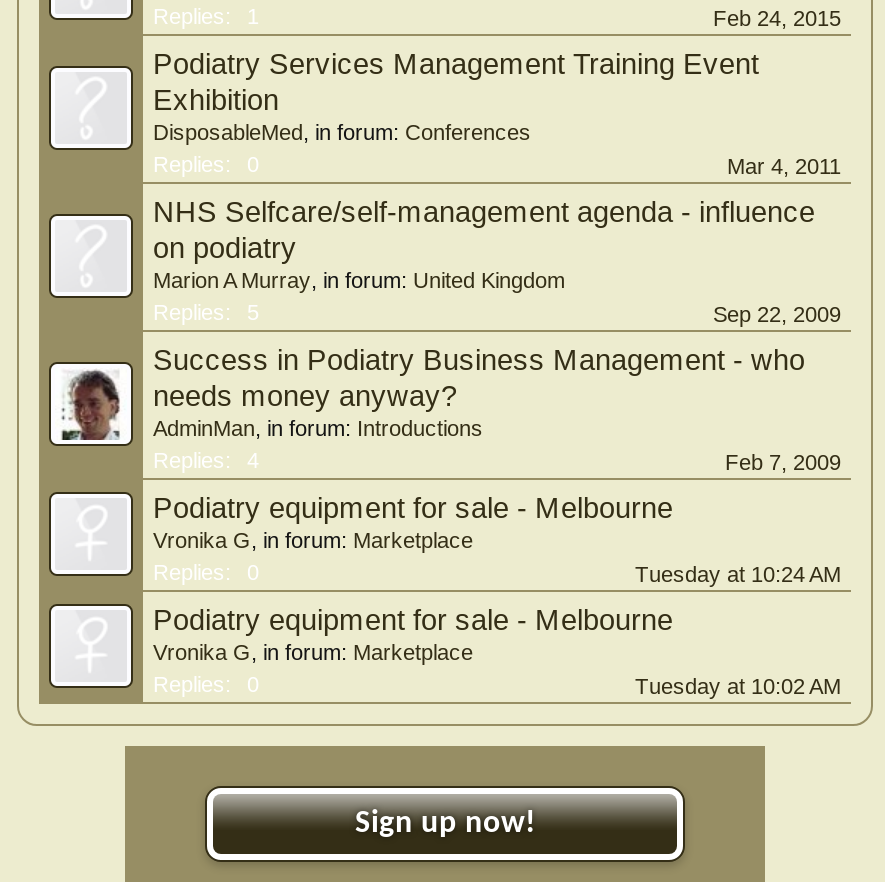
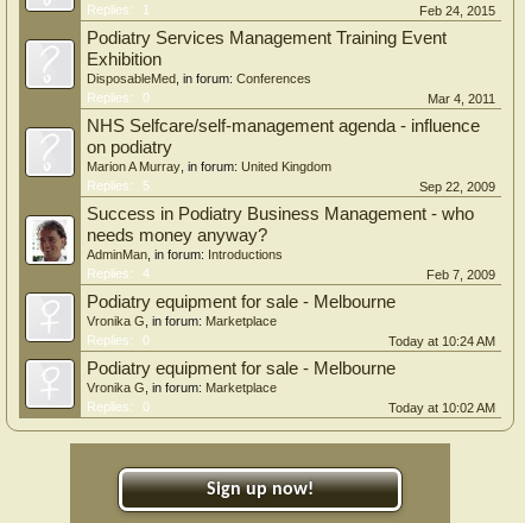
- Tuesday at 10:24 AM
+ Today at 10:24 AM

- Tuesday at 10:02 AM
+ Today at 10:02 AM
